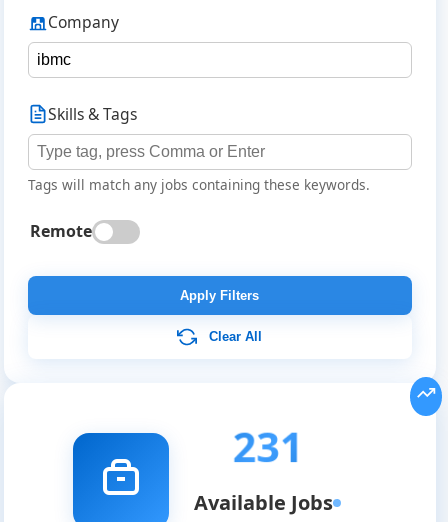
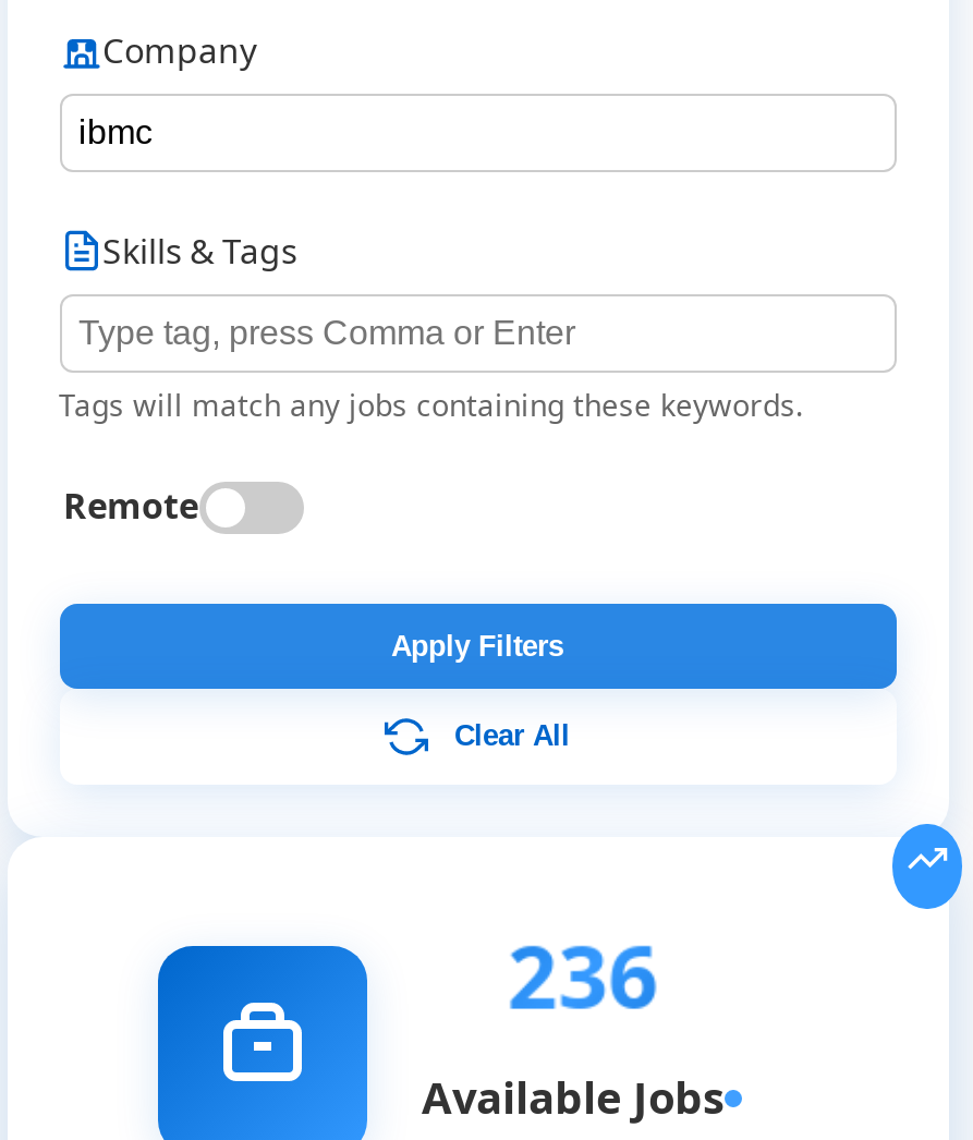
- 231
+ 236
